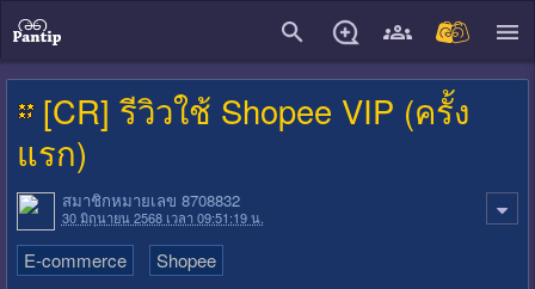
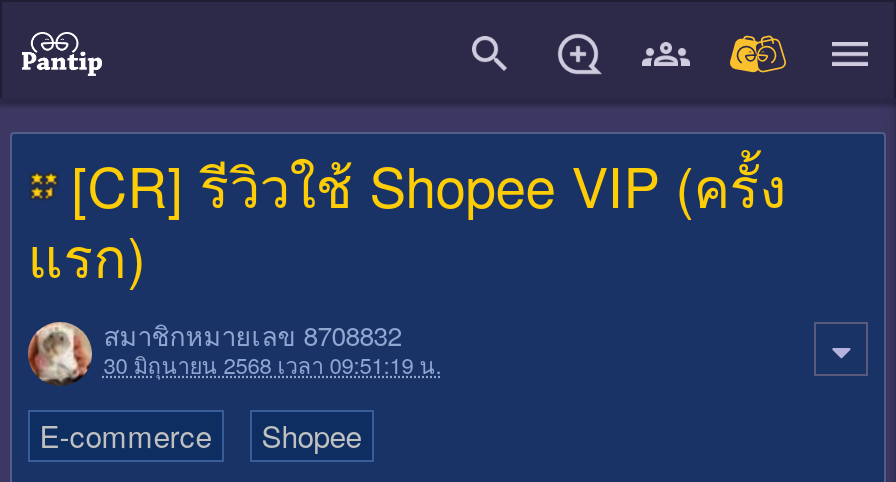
- [image]
+ [image]
